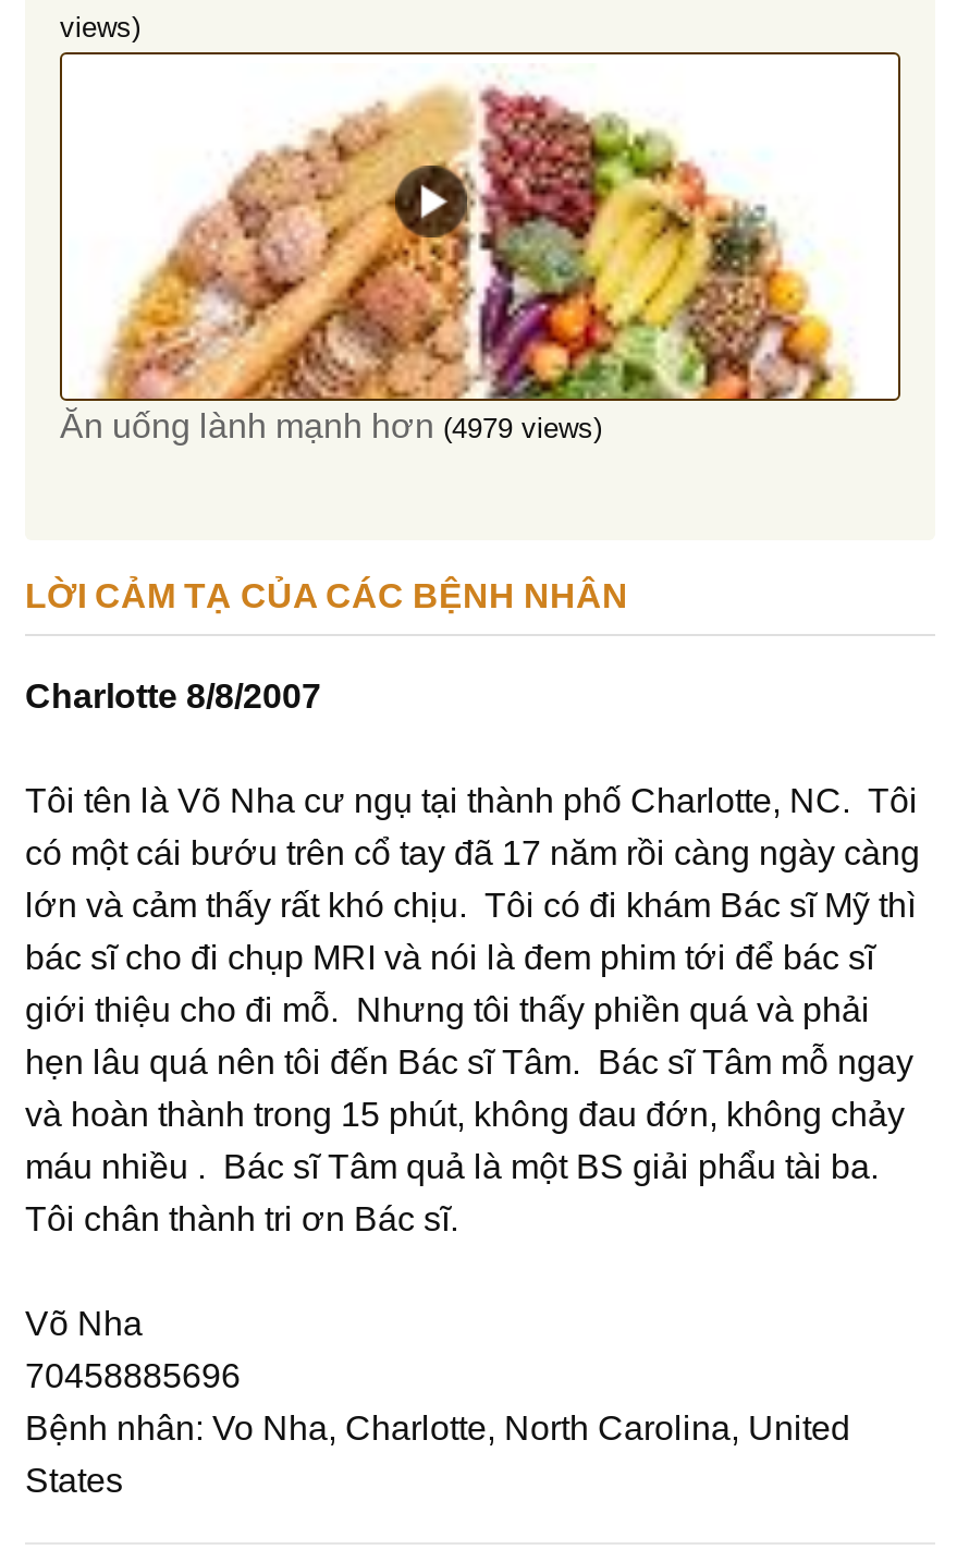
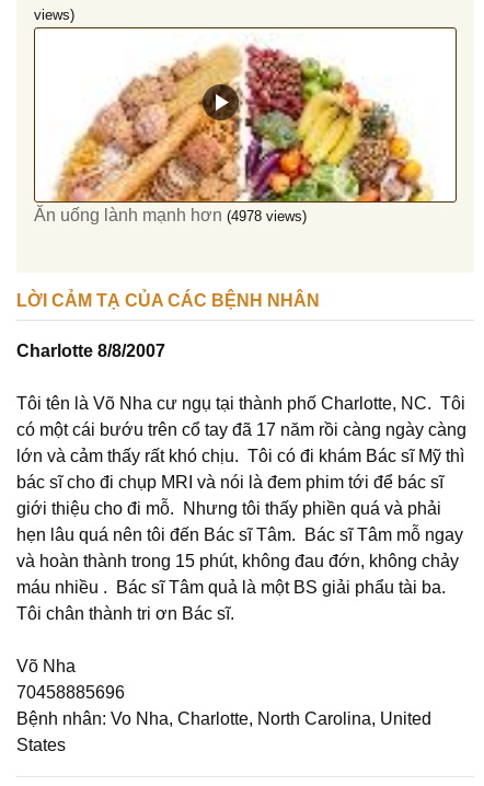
- Ăn uống lành mạnh hơn (4979 views)
+ Ăn uống lành mạnh hơn (4978 views)
